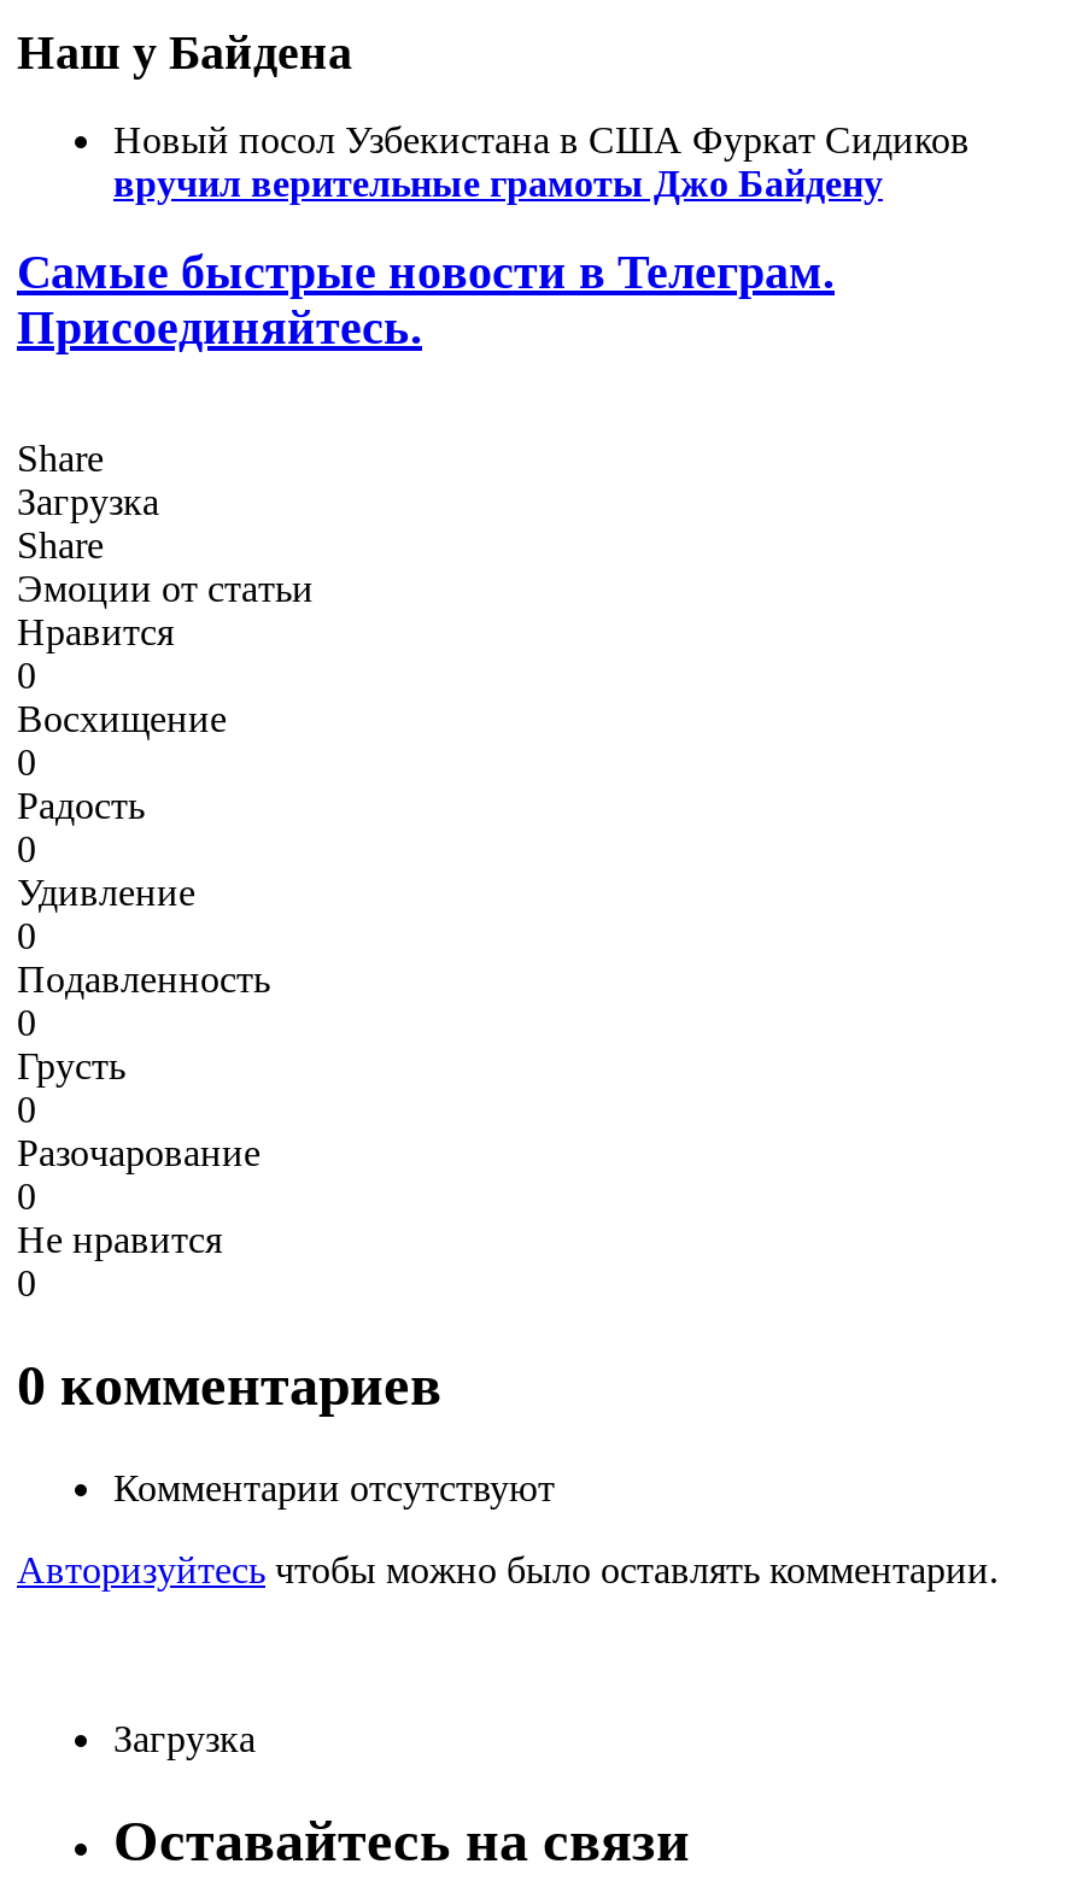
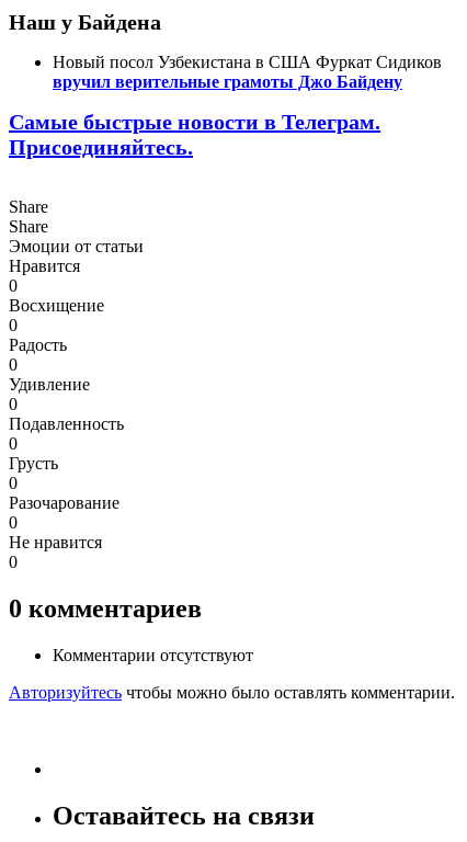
- Загрузка

- Загрузка
